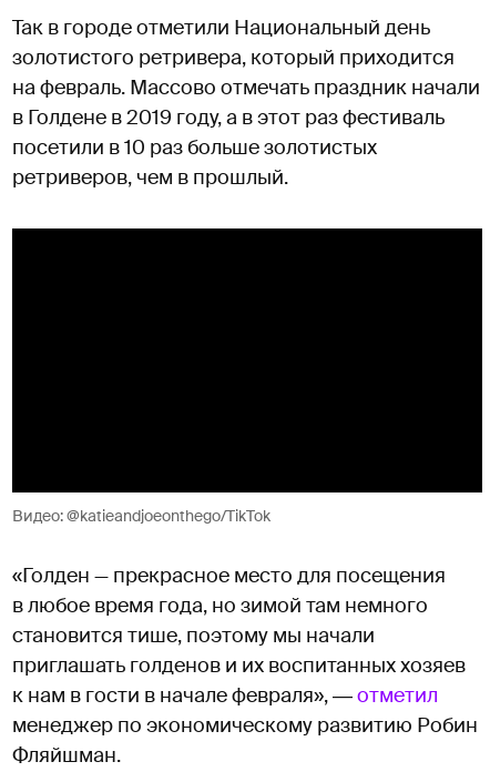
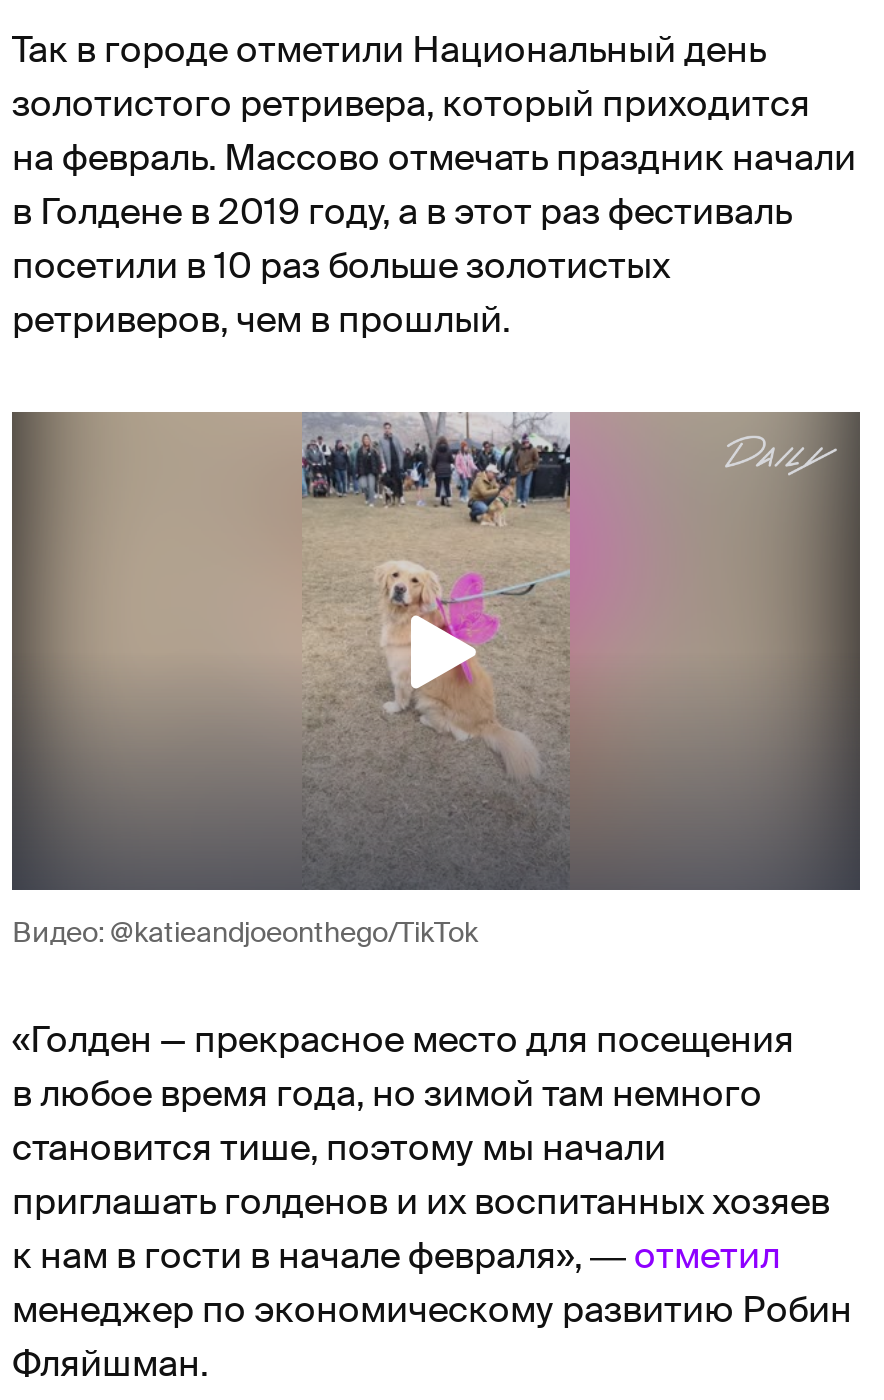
+ [image]
